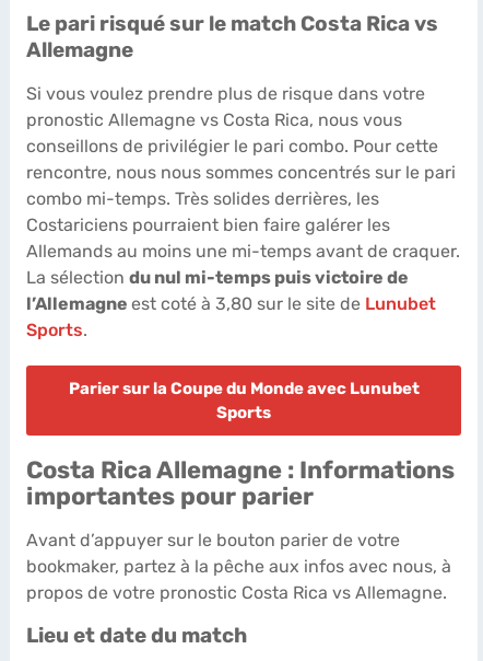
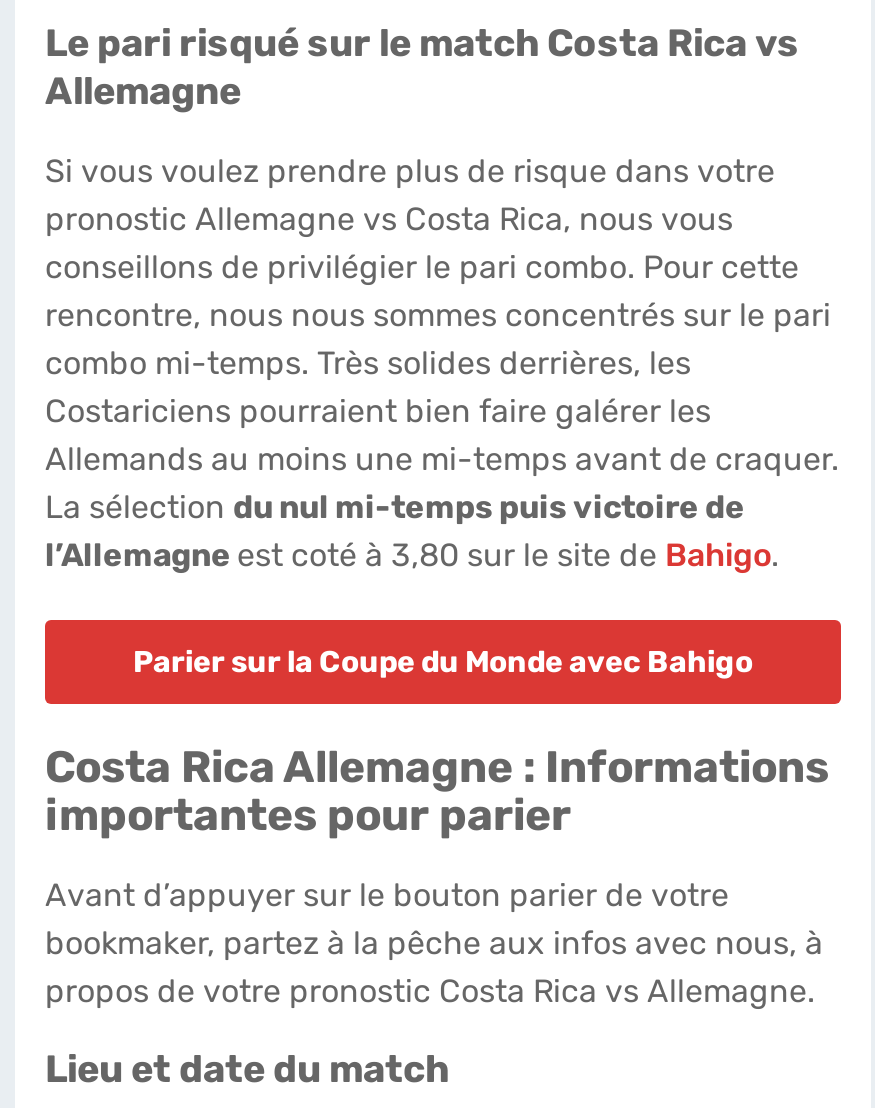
- l’Allemagne est coté à 3,80 sur le site de Lunubet
- Sports.
+ l’Allemagne est coté à 3,80 sur le site de Bahigo.

- Parier sur la Coupe du Monde avec Lunubet
- Sports
+ Parier sur la Coupe du Monde avec Bahigo
